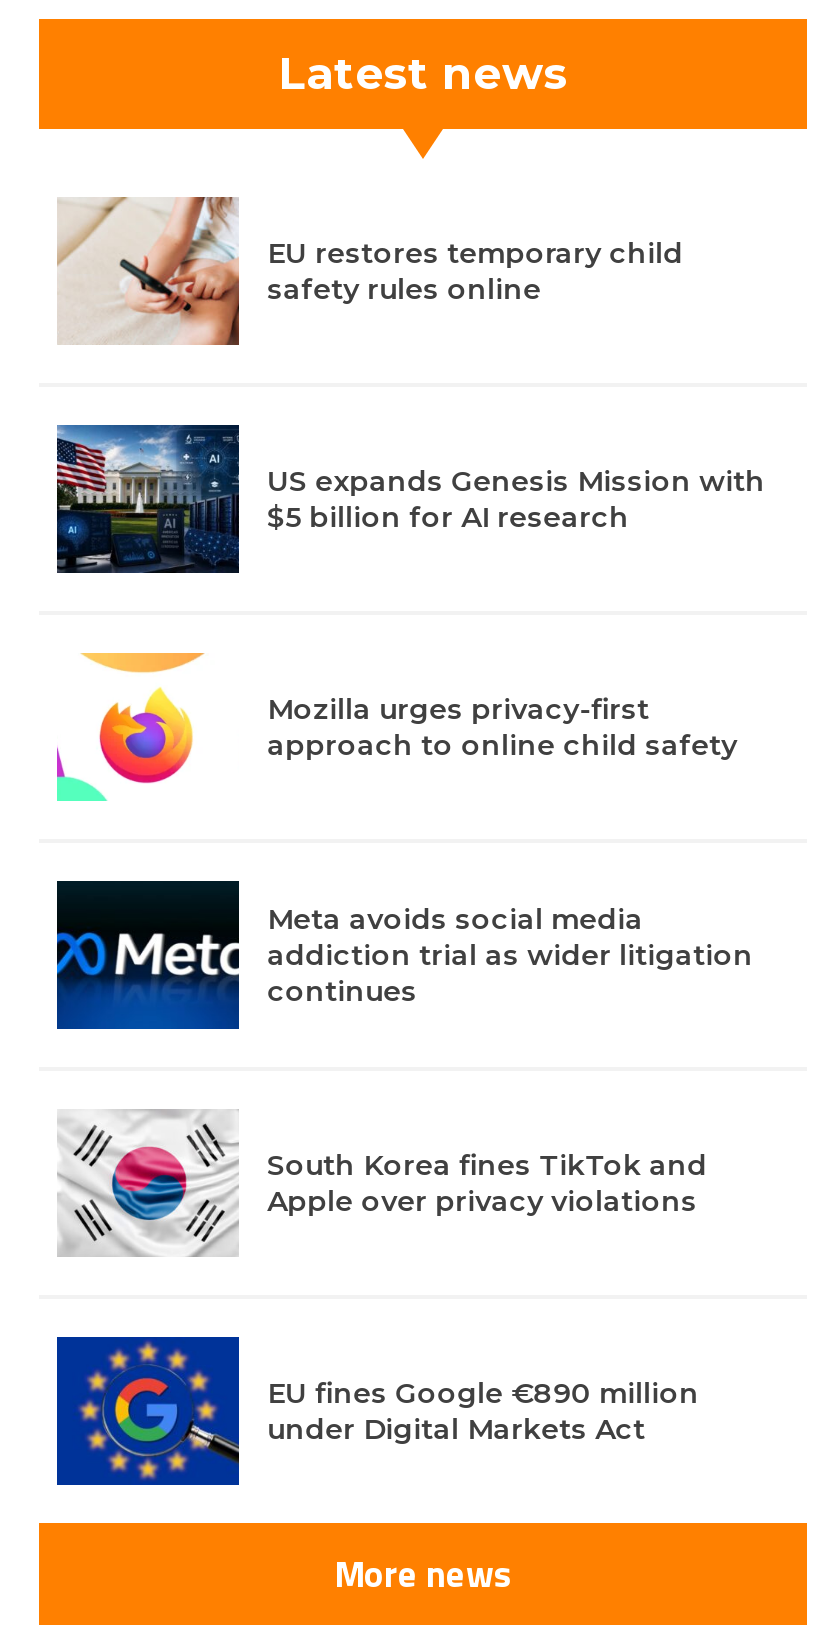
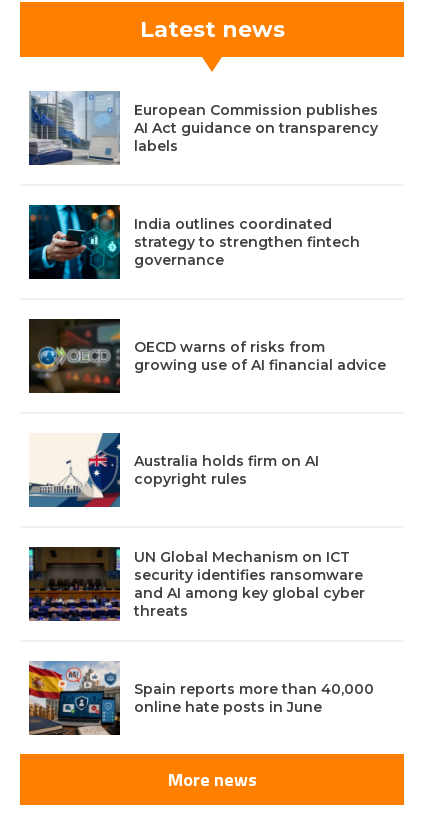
- [image]
- EU restores temporary child
- safety rules online
+ [image]
+ European Commission publishes
+ AI Act guidance on transparency
+ labels

- [image]
- US expands Genesis Mission with
- $5 billion for AI research
+ [image]
+ India outlines coordinated
+ strategy to strengthen fintech
+ governance

- [image]
- Mozilla urges privacy-first
- approach to online child safety
+ [image]
+ OECD warns of risks from
+ growing use of AI financial advice

- [image]
- Meta avoids social media
- addiction trial as wider litigation
- continues
+ [image]
+ Australia holds firm on AI
+ copyright rules

- [image]
- South Korea fines TikTok and
- Apple over privacy violations
+ [image]
+ UN Global Mechanism on ICT
+ security identifies ransomware
+ and AI among key global cyber
+ threats

- [image]
- EU fines Google €890 million
- under Digital Markets Act
+ [image]
+ Spain reports more than 40,000
+ online hate posts in June
